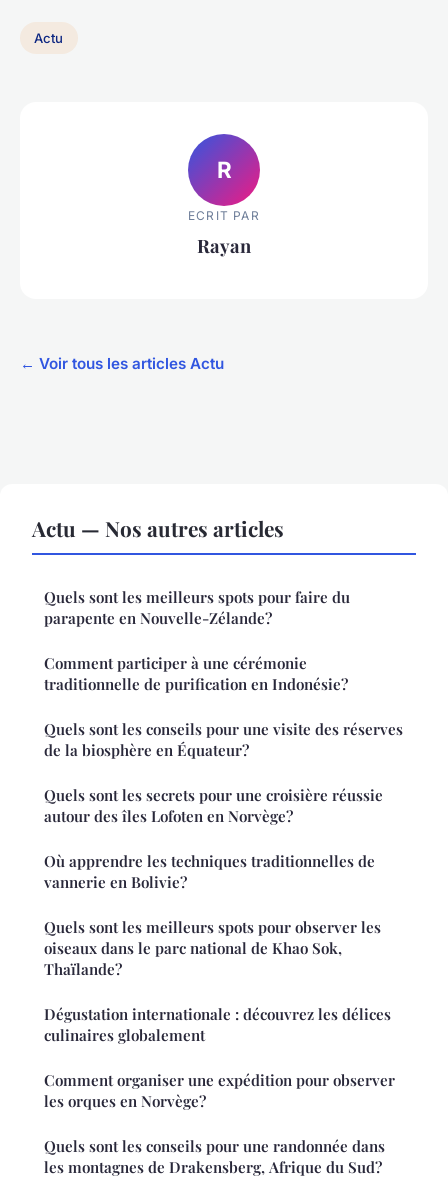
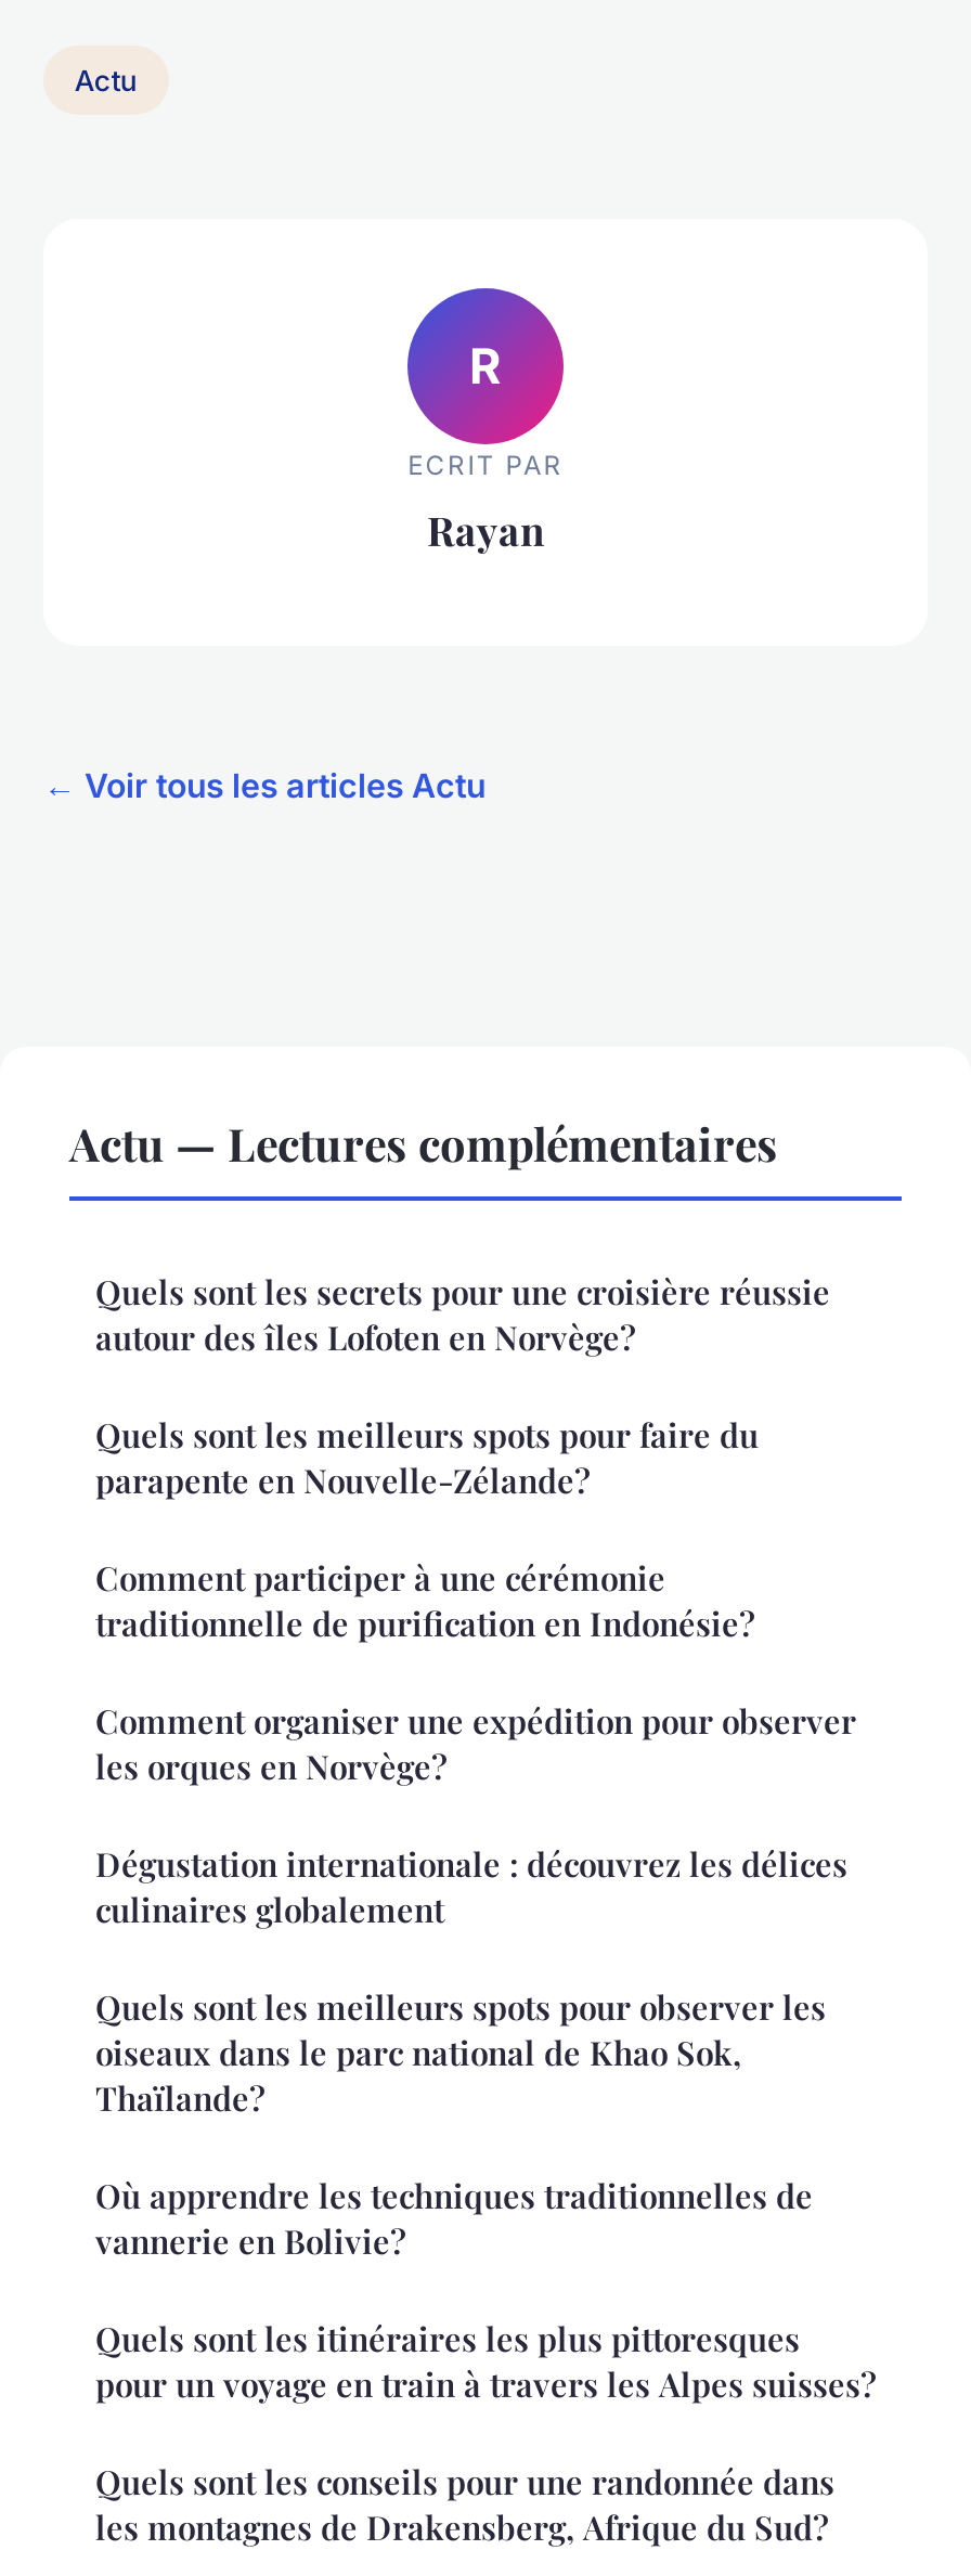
- Actu — Nos autres articles
+ Actu — Lectures complémentaires

moved down: Quels sont les meilleurs spots pour faire du | parapente en Nouvelle-Zélande? | Comment participer à une cérémonie | traditionnelle de purification en Indonésie?

- Quels sont les conseils pour une visite des réserves
- de la biosphère en Équateur?

moved up: Quels sont les secrets pour une croisière réussie | autour des îles Lofoten en Norvège?

moved down: Où apprendre les techniques traditionnelles de | vannerie en Bolivie?

+ Quels sont les itinéraires les plus pittoresques
+ pour un voyage en train à travers les Alpes suisses?

moved up: Dégustation internationale : découvrez les délices | culinaires globalement

moved up: Comment organiser une expédition pour observer | les orques en Norvège?
